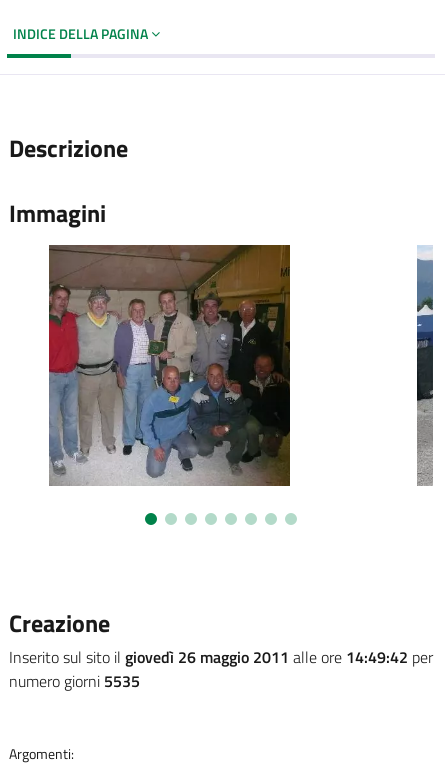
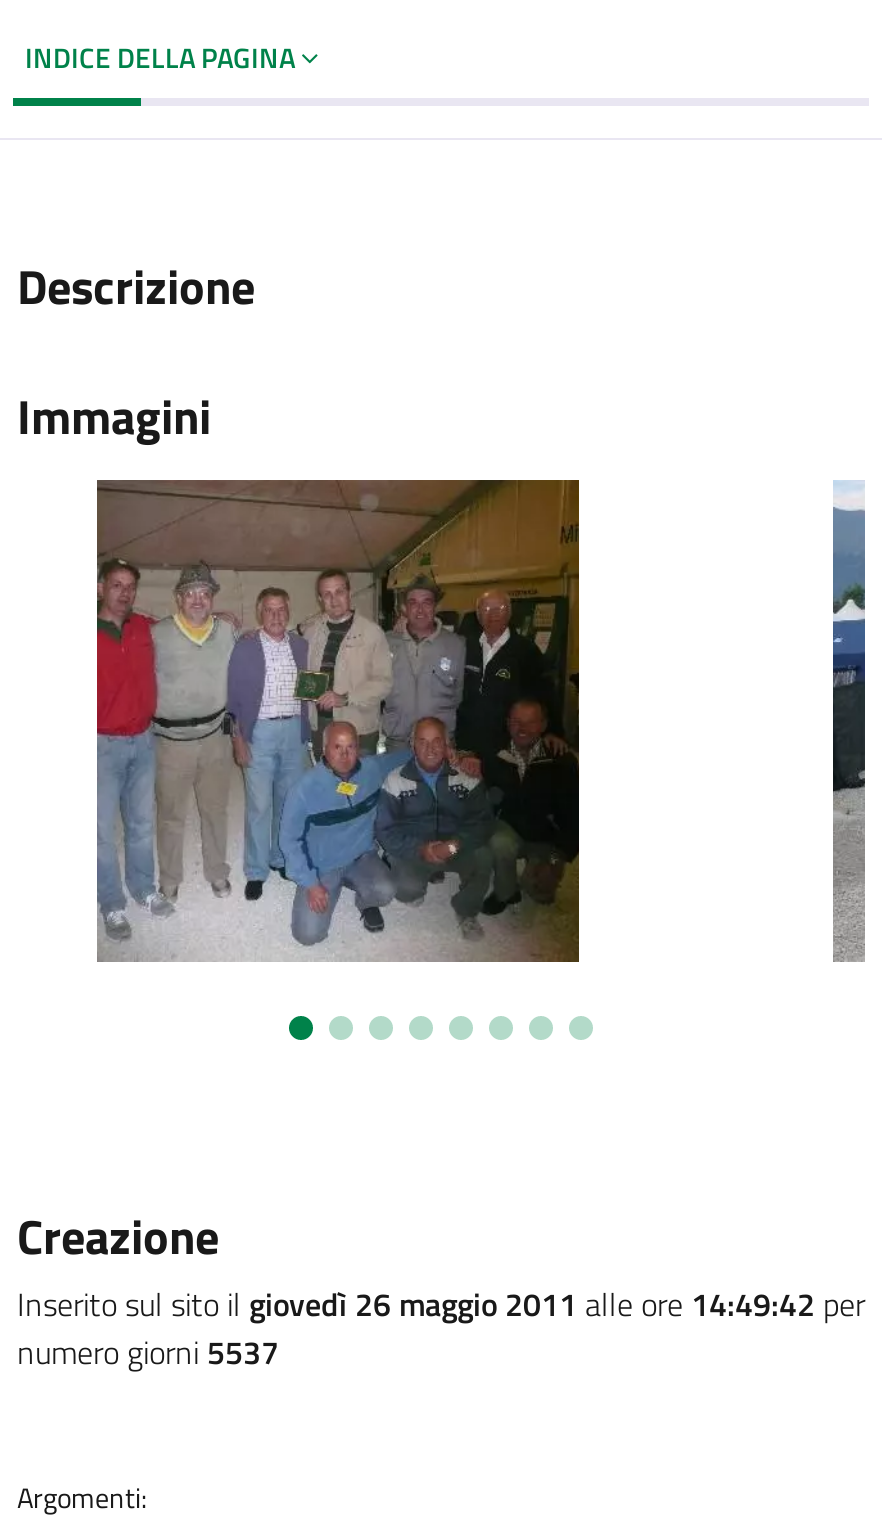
- numero giorni 5535
+ numero giorni 5537
